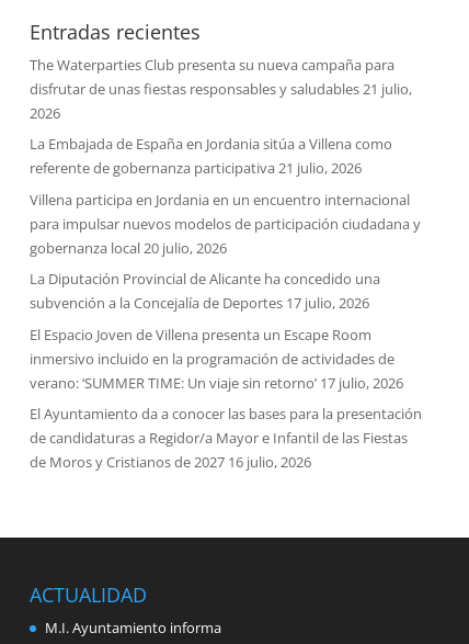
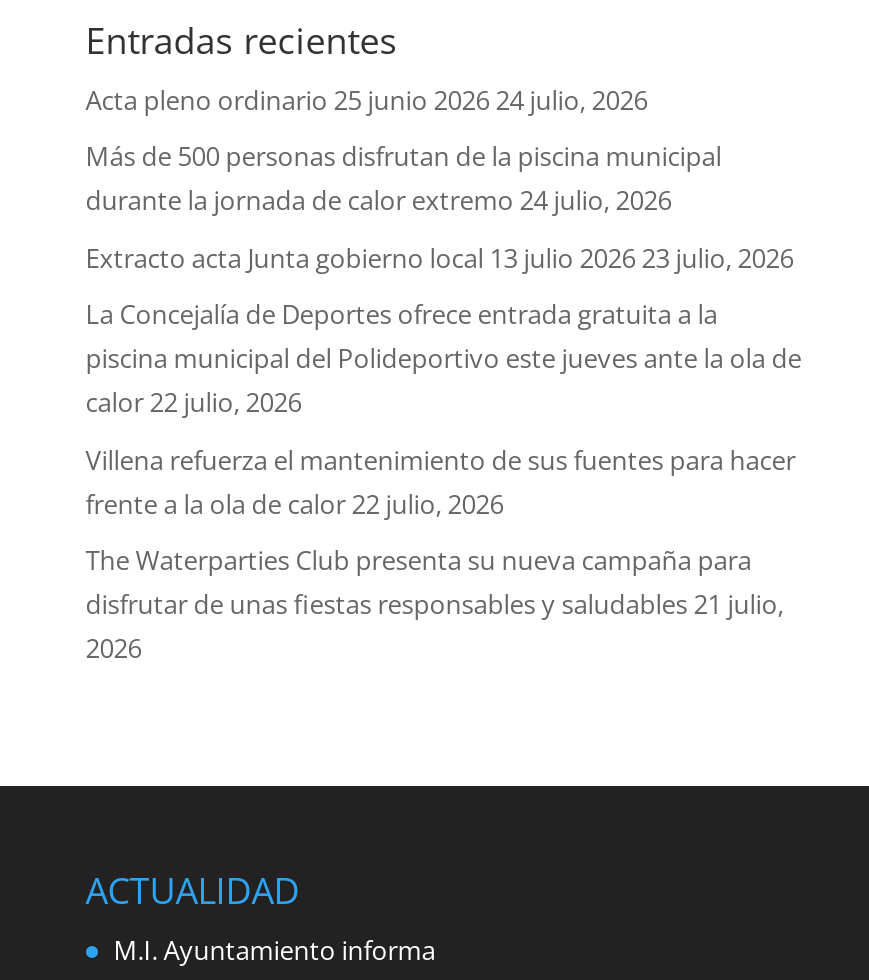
+ Acta pleno ordinario 25 junio 2026 24 julio, 2026
+ Más de 500 personas disfrutan de la piscina municipal
+ durante la jornada de calor extremo 24 julio, 2026
+ Extracto acta Junta gobierno local 13 julio 2026 23 julio, 2026
+ La Concejalía de Deportes ofrece entrada gratuita a la
+ piscina municipal del Polideportivo este jueves ante la ola de
+ calor 22 julio, 2026
+ Villena refuerza el mantenimiento de sus fuentes para hacer
+ frente a la ola de calor 22 julio, 2026

moved down: The Waterparties Club presenta su nueva campaña para | disfrutar de unas fiestas responsables y saludables 21 julio, | 2026

- La Embajada de España en Jordania sitúa a Villena como
- referente de gobernanza participativa 21 julio, 2026
- Villena participa en Jordania en un encuentro internacional
- para impulsar nuevos modelos de participación ciudadana y
- gobernanza local 20 julio, 2026
- La Diputación Provincial de Alicante ha concedido una
- subvención a la Concejalía de Deportes 17 julio, 2026
- El Espacio Joven de Villena presenta un Escape Room
- inmersivo incluido en la programación de actividades de
- verano: ‘SUMMER TIME: Un viaje sin retorno’ 17 julio, 2026
- El Ayuntamiento da a conocer las bases para la presentación
- de candidaturas a Regidor/a Mayor e Infantil de las Fiestas
- de Moros y Cristianos de 2027 16 julio, 2026
